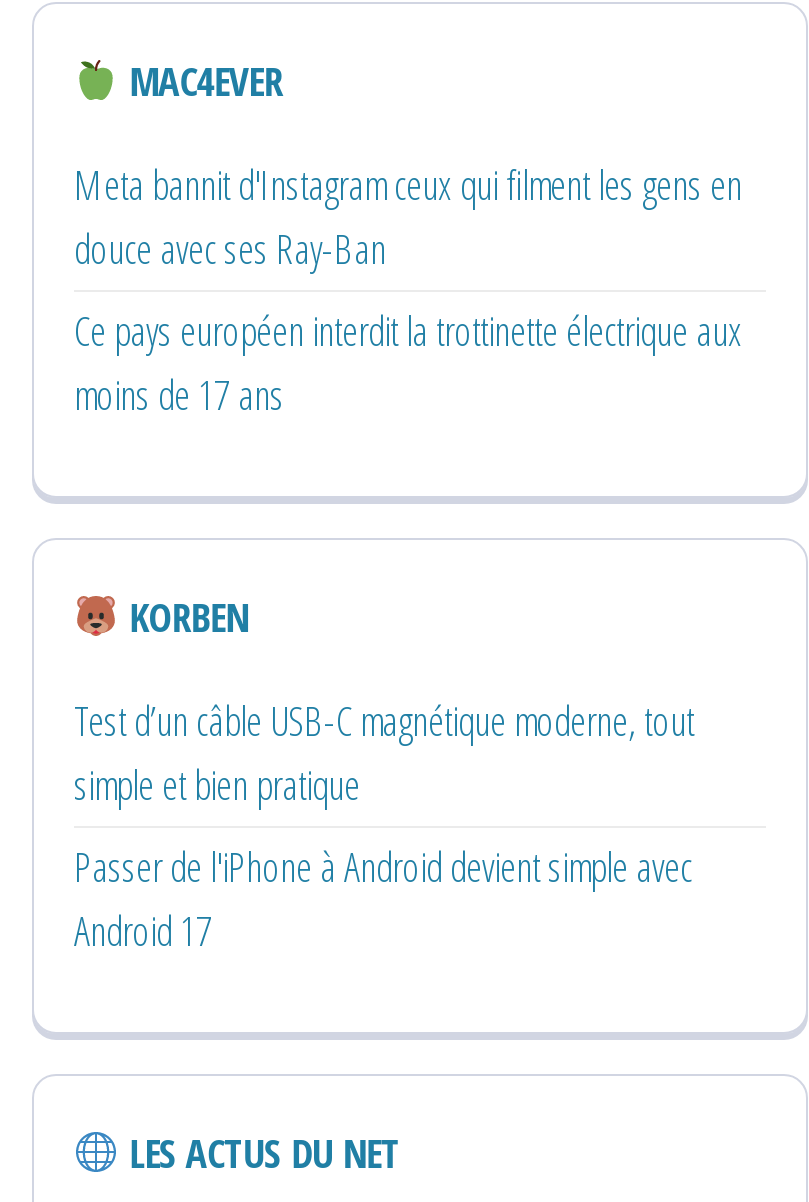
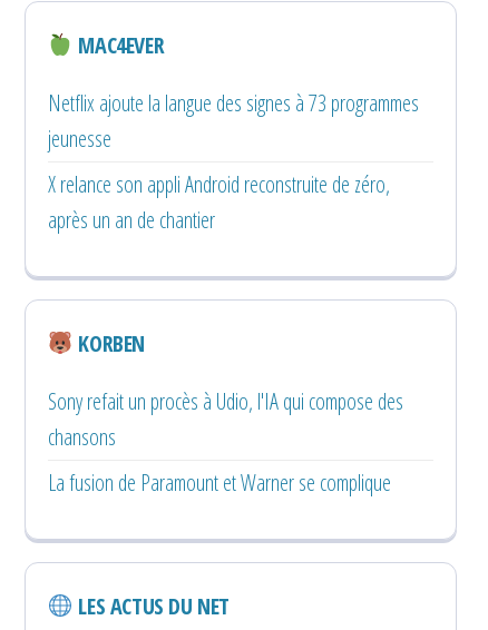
- Meta bannit d'Instagram ceux qui filment les gens en
- douce avec ses Ray-Ban
+ Netflix ajoute la langue des signes à 73 programmes
+ jeunesse

- Ce pays européen interdit la trottinette électrique aux
- moins de 17 ans
+ X relance son appli Android reconstruite de zéro,
+ après un an de chantier

- Test d’un câble USB-C magnétique moderne, tout
- simple et bien pratique
+ Sony refait un procès à Udio, l'IA qui compose des
+ chansons

- Passer de l'iPhone à Android devient simple avec
- Android 17
+ La fusion de Paramount et Warner se complique
